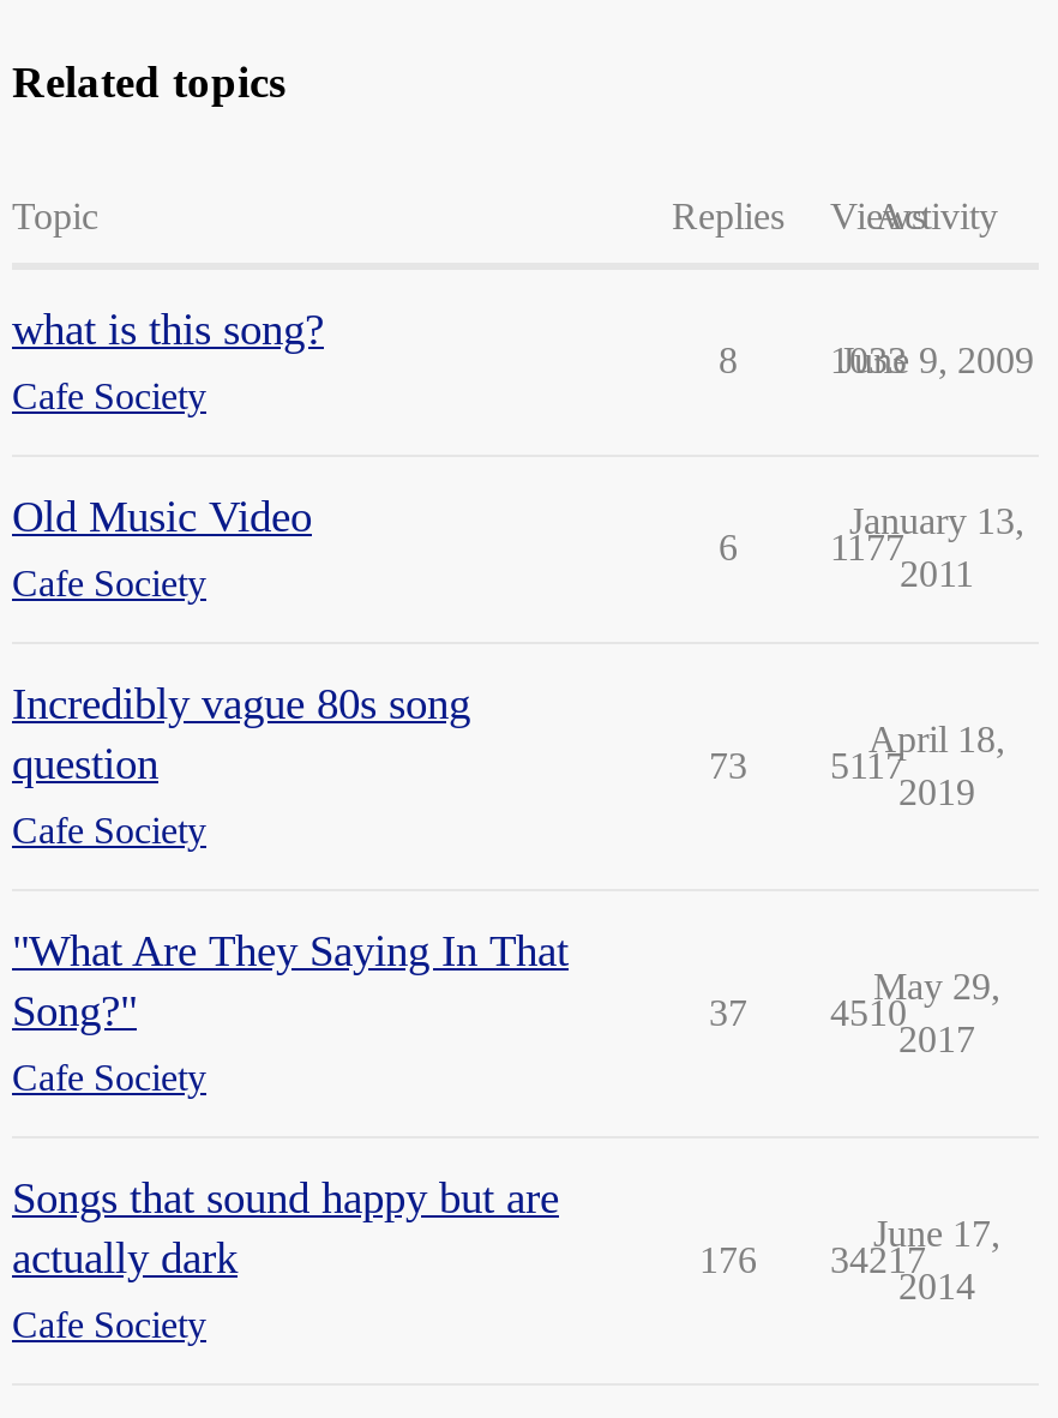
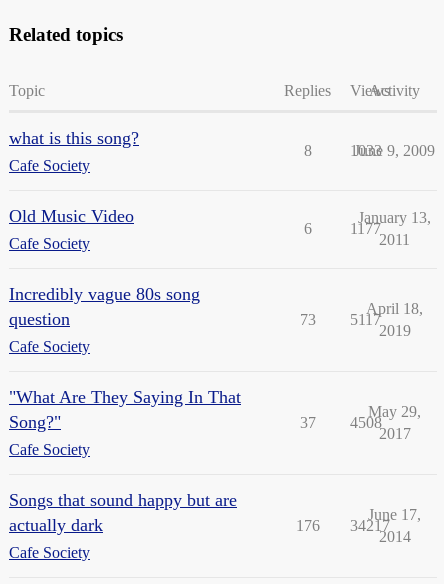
- 4510
+ 4508
